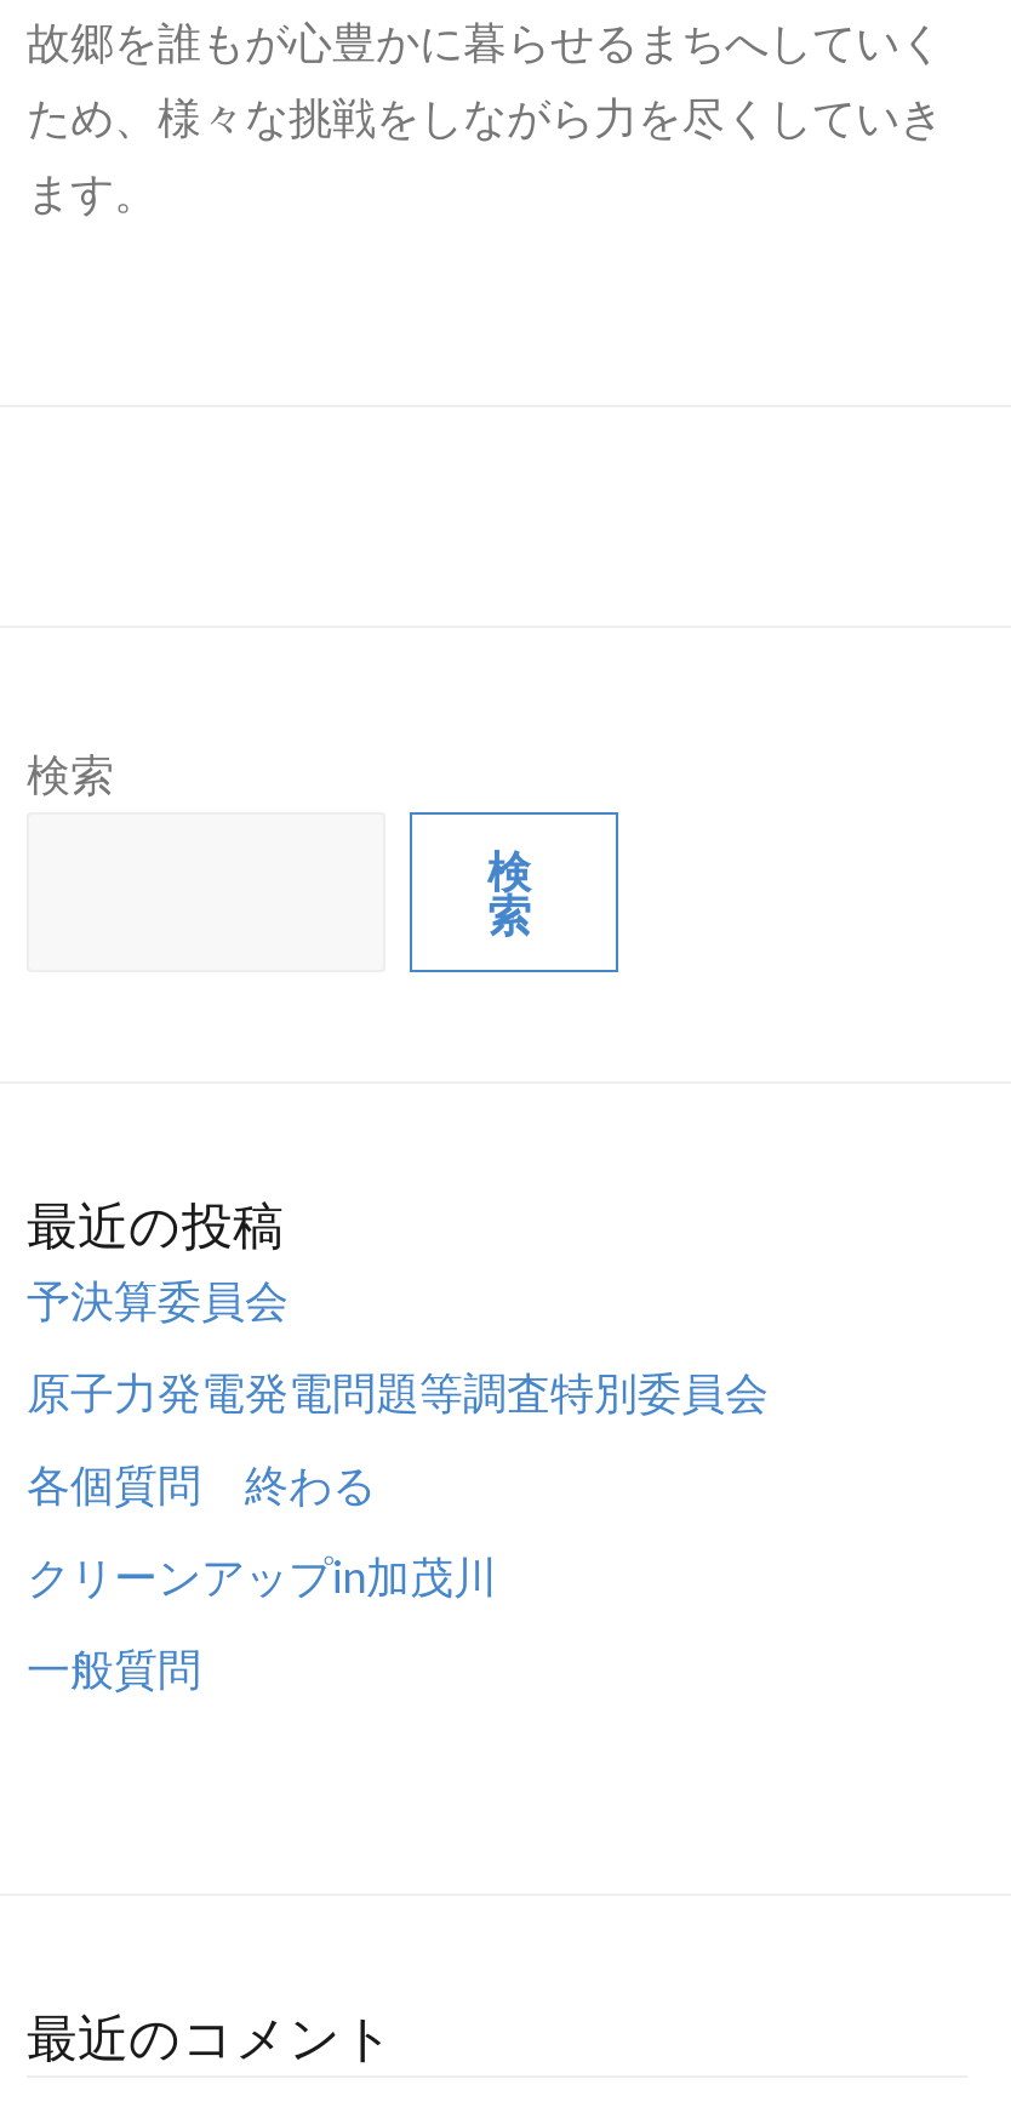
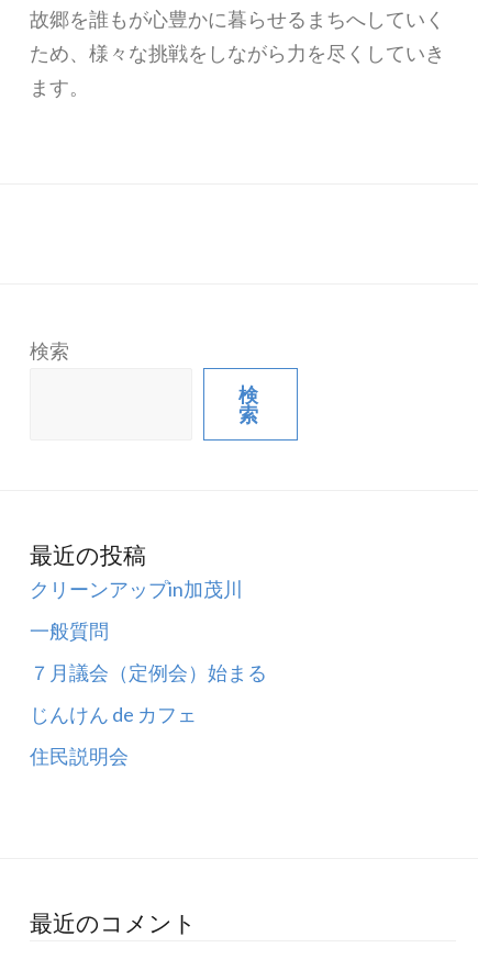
- 予決算委員会
- 原子力発電発電問題等調査特別委員会
- 各個質問 終わる

moved up: クリーンアップin加茂川 | 一般質問

+ ７月議会（定例会）始まる
+ じんけん de カフェ
+ 住民説明会
